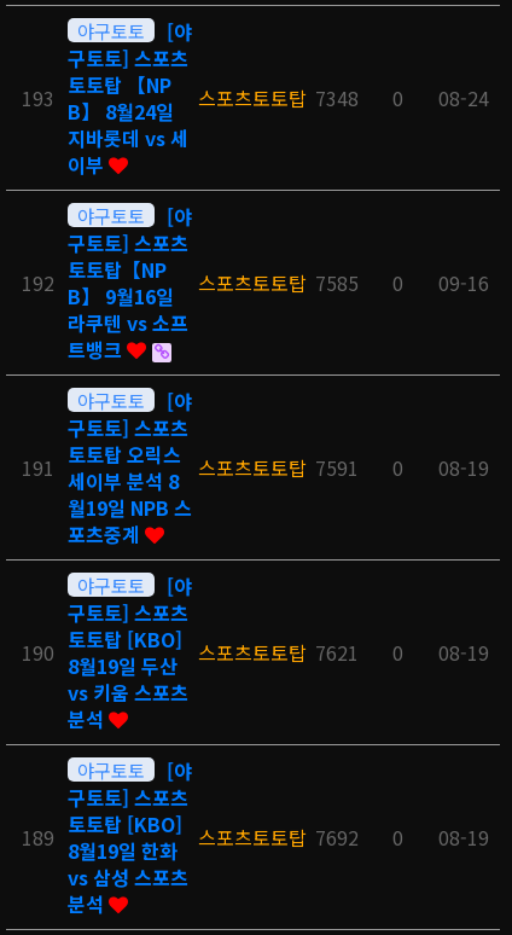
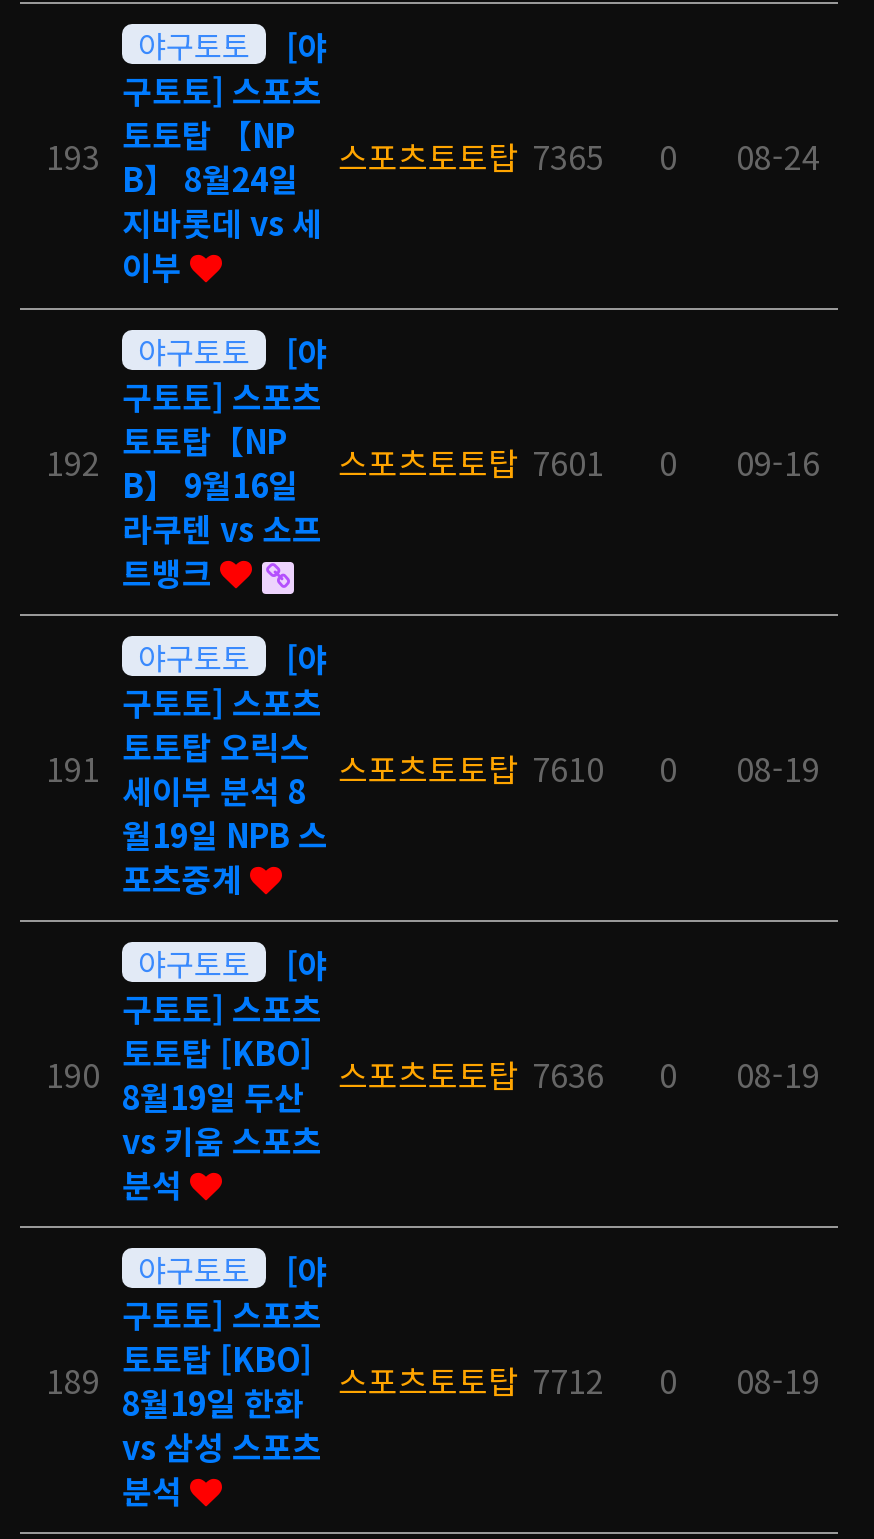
- 스포츠토토탑 7348
+ 스포츠토토탑 7365

- 스포츠토토탑 7585
+ 스포츠토토탑 7601

- 스포츠토토탑 7591
+ 스포츠토토탑 7610

- 스포츠토토탑 7621
+ 스포츠토토탑 7636

- 스포츠토토탑 7692
+ 스포츠토토탑 7712
